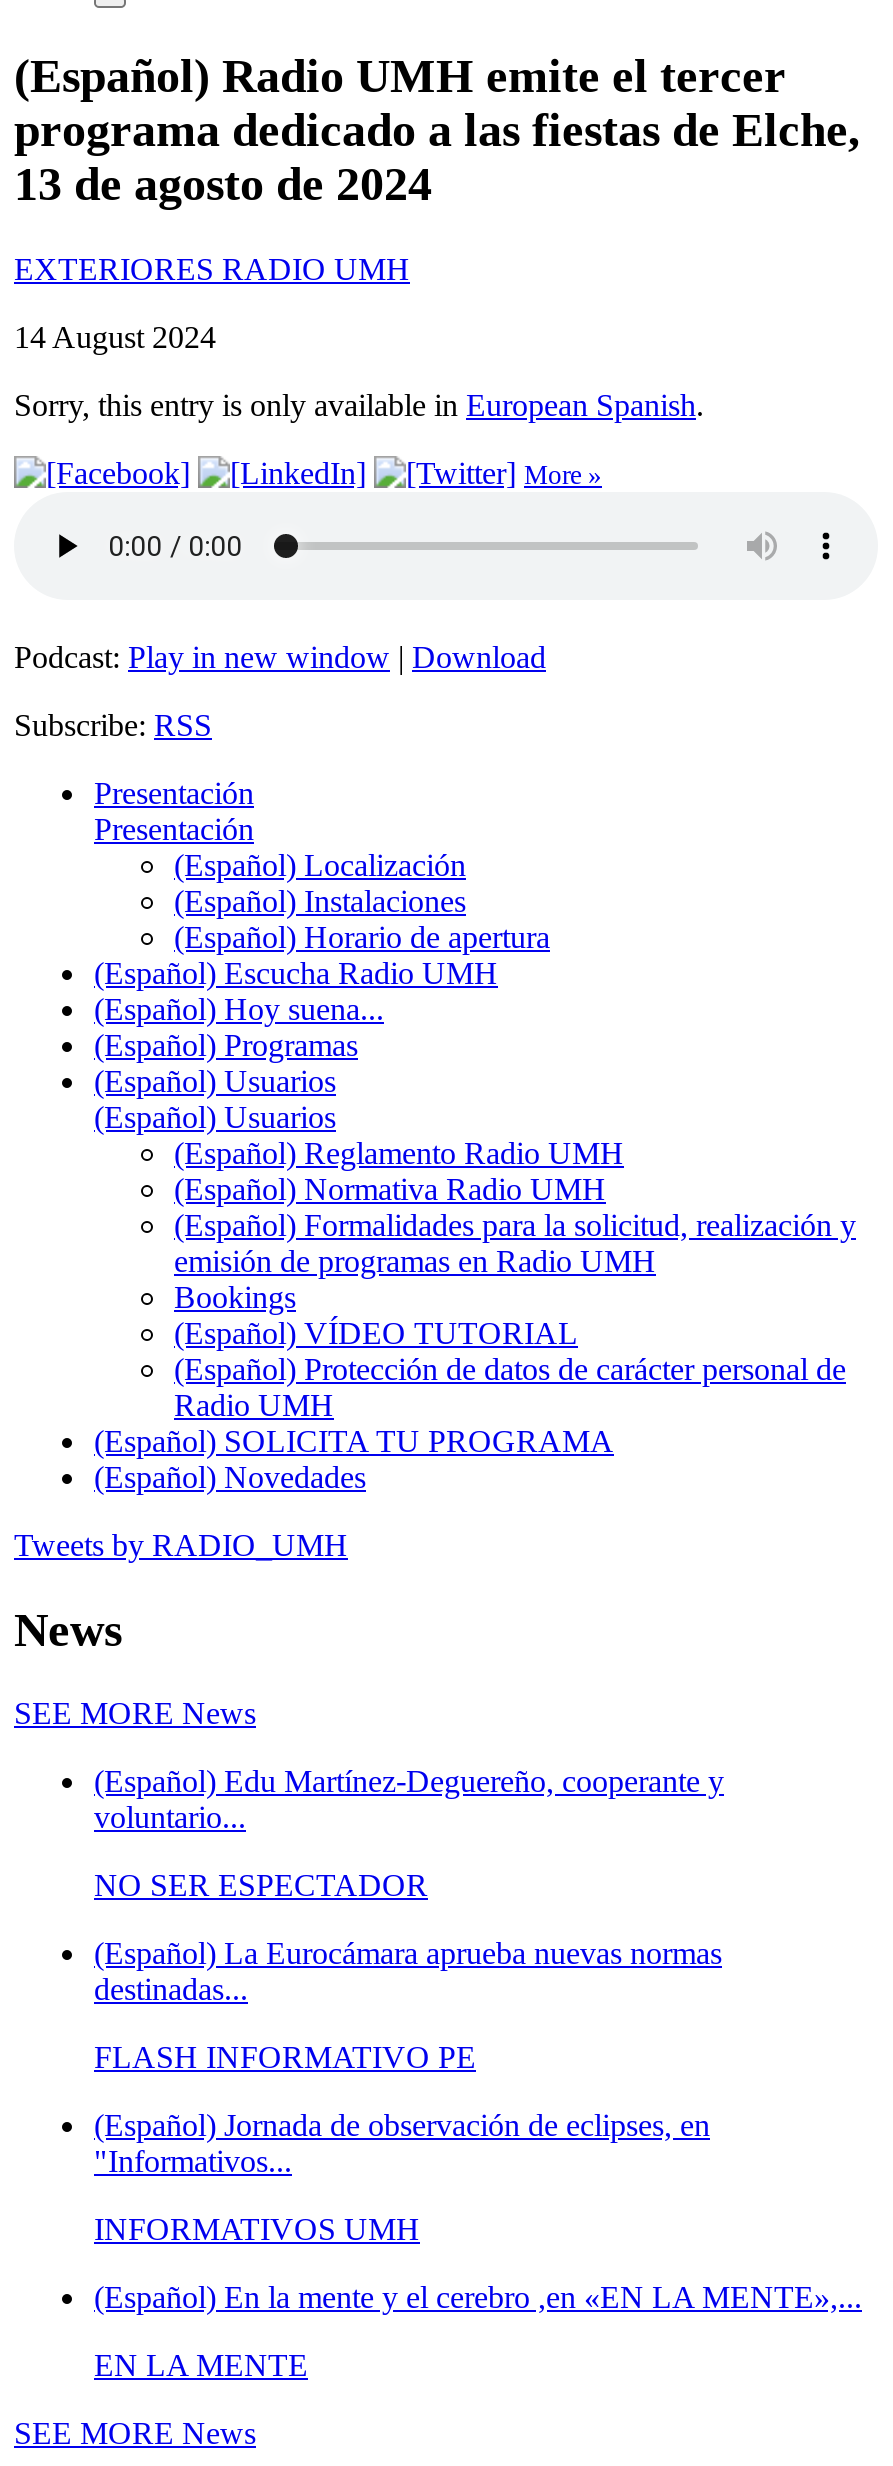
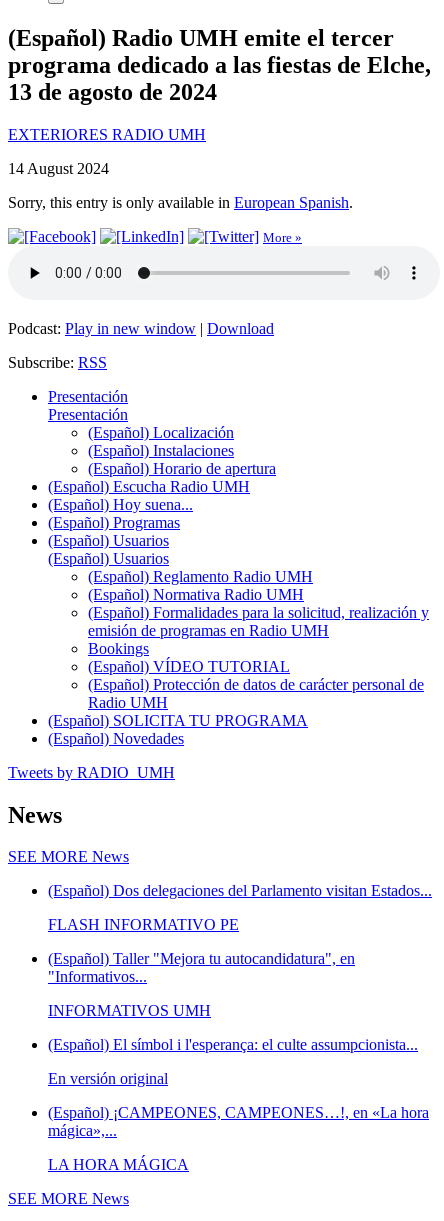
- (Español) Edu Martínez-Deguereño, cooperante y
- voluntario...
- NO SER ESPECTADOR
- (Español) La Eurocámara aprueba nuevas normas
- destinadas...
+ (Español) Dos delegaciones del Parlamento visitan Estados...

moved up: FLASH INFORMATIVO PE

- (Español) Jornada de observación de eclipses, en
+ (Español) Taller "Mejora tu autocandidatura", en

moved up: "Informativos... | INFORMATIVOS UMH

- (Español) En la mente y el cerebro ,en «EN LA MENTE»,...
- EN LA MENTE
+ (Español) El símbol i l'esperança: el culte assumpcionista...
+ En versión original
+ (Español) ¡CAMPEONES, CAMPEONES…!, en «La hora
+ mágica»,...
+ LA HORA MÁGICA
